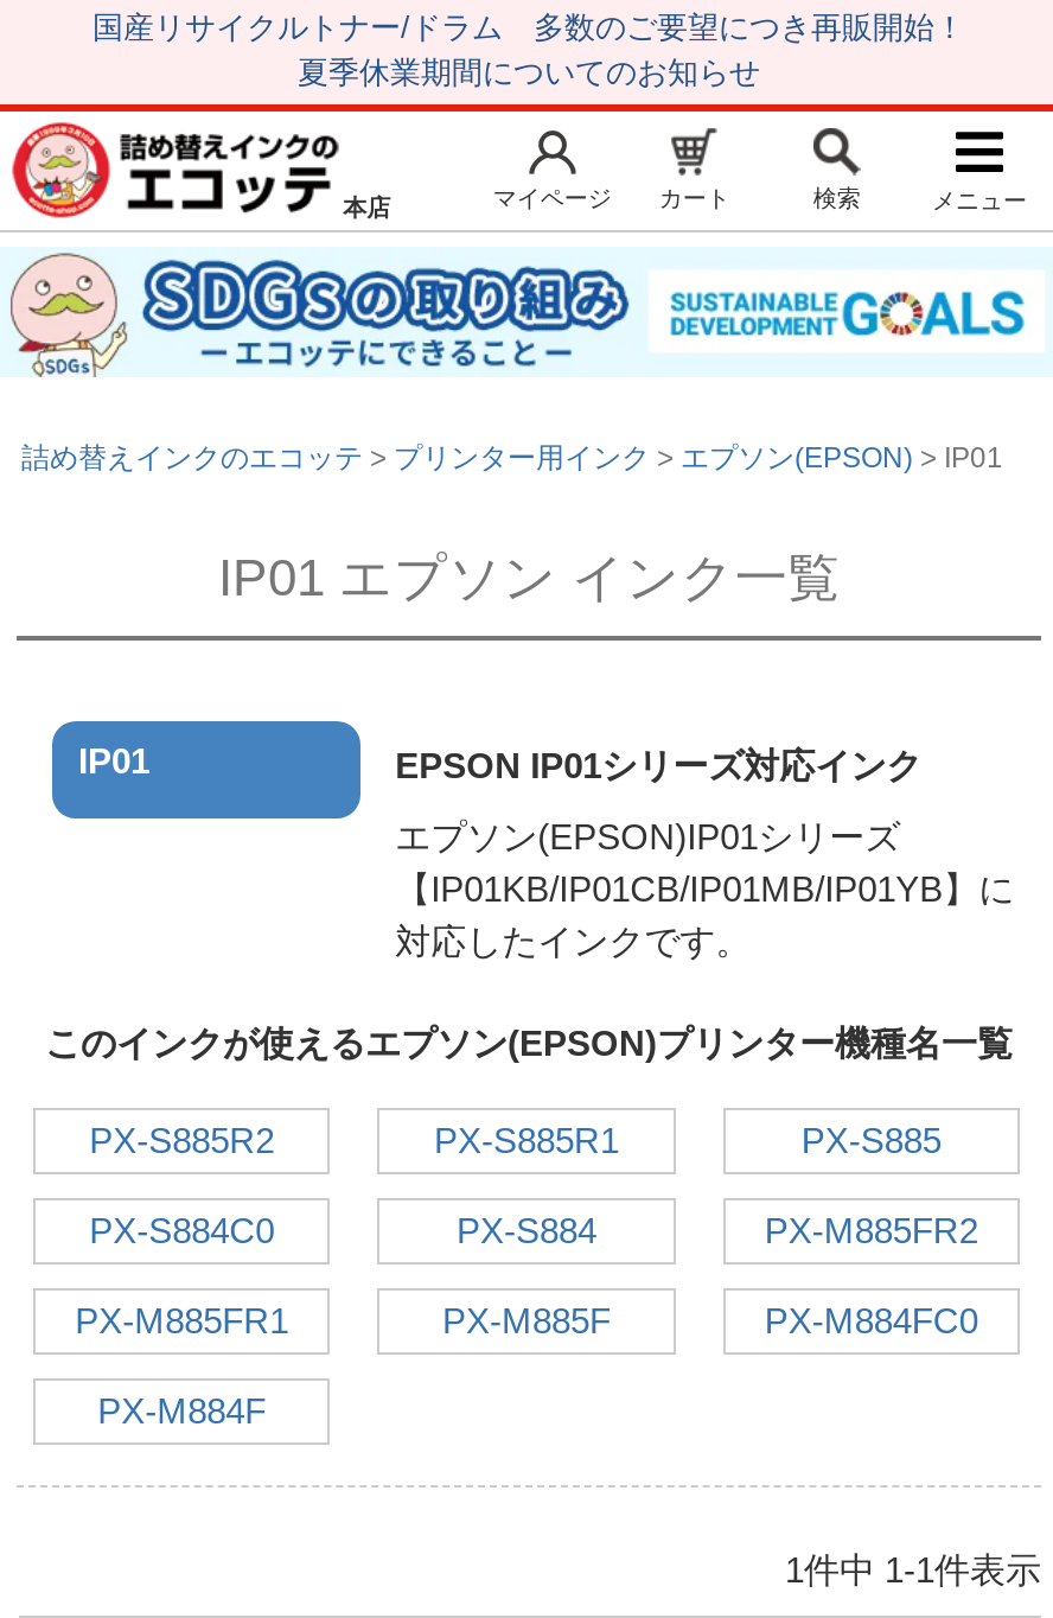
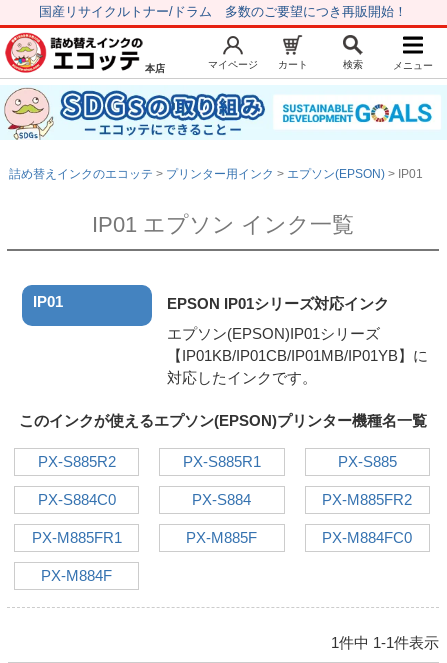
- 夏季休業期間についてのお知らせ
